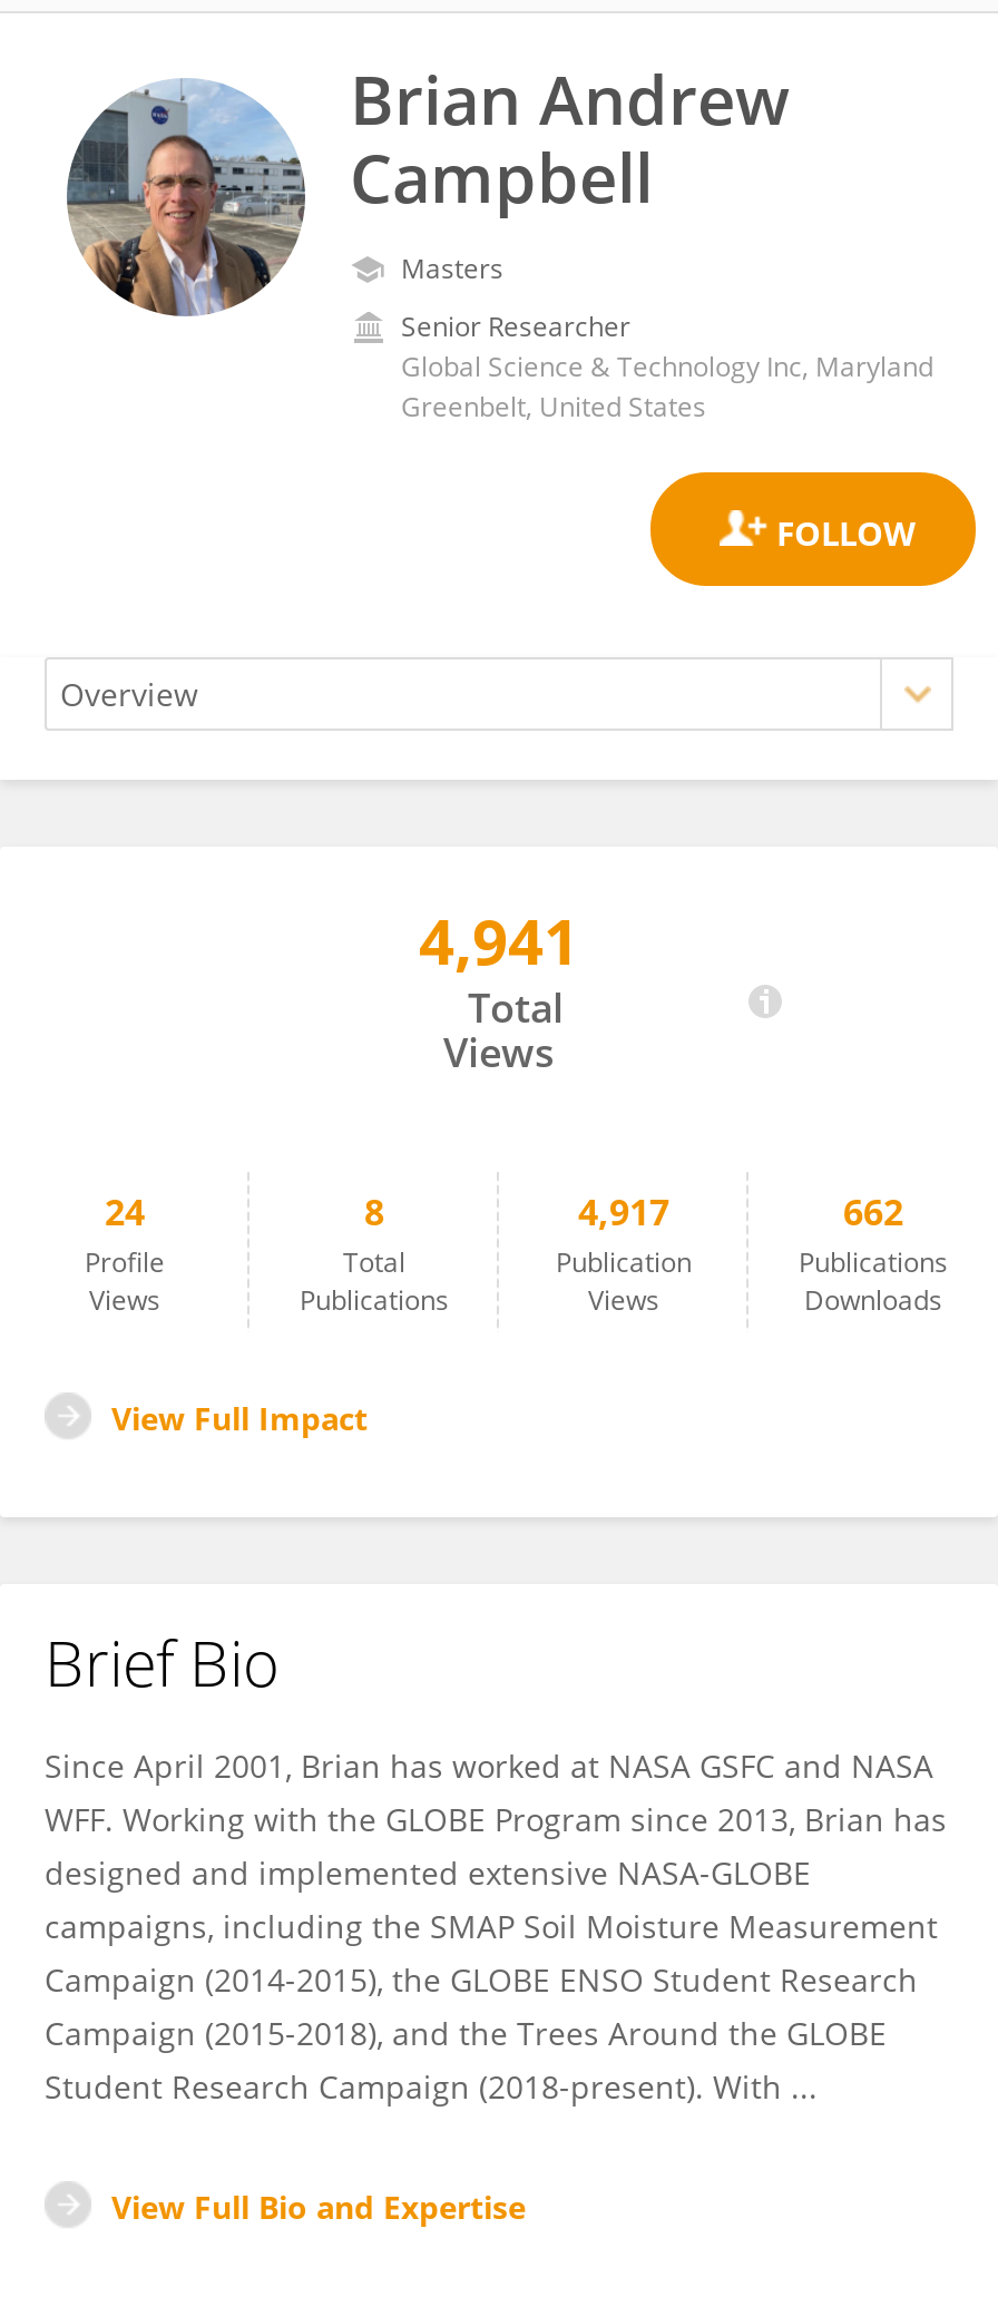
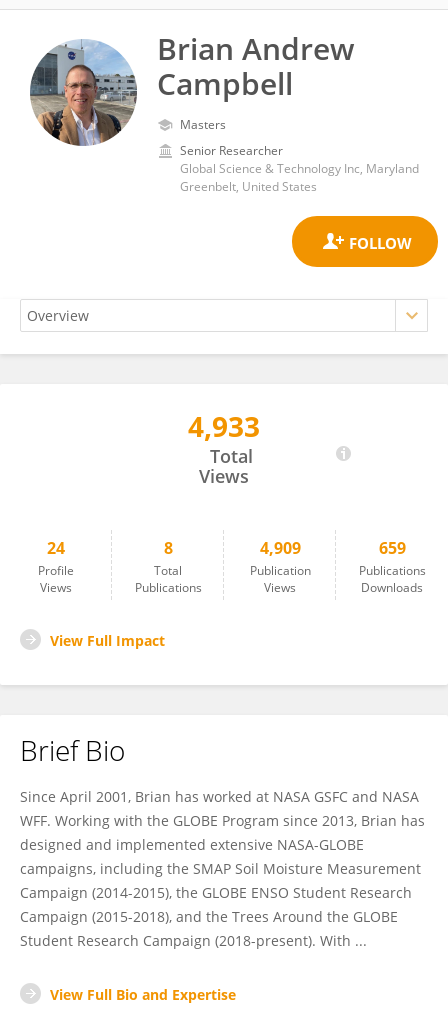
- 4,941
+ 4,933

- 4,917
+ 4,909

- 662
+ 659
